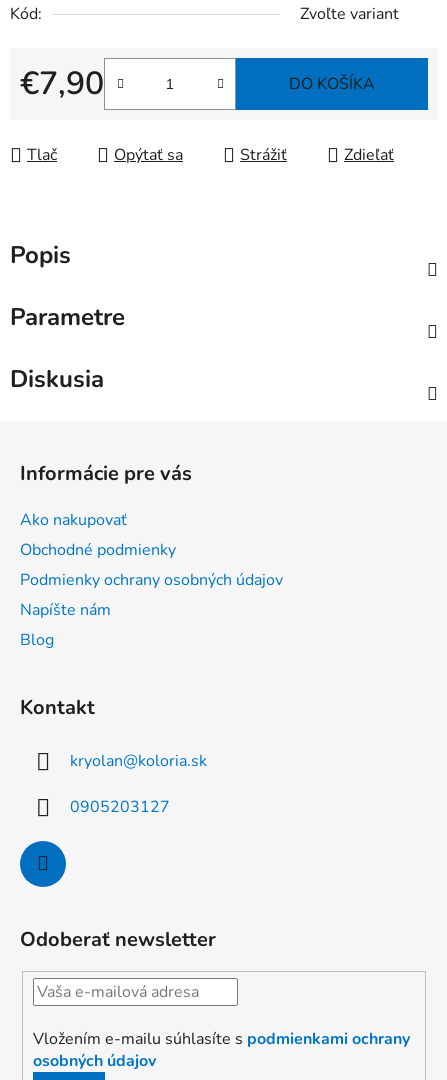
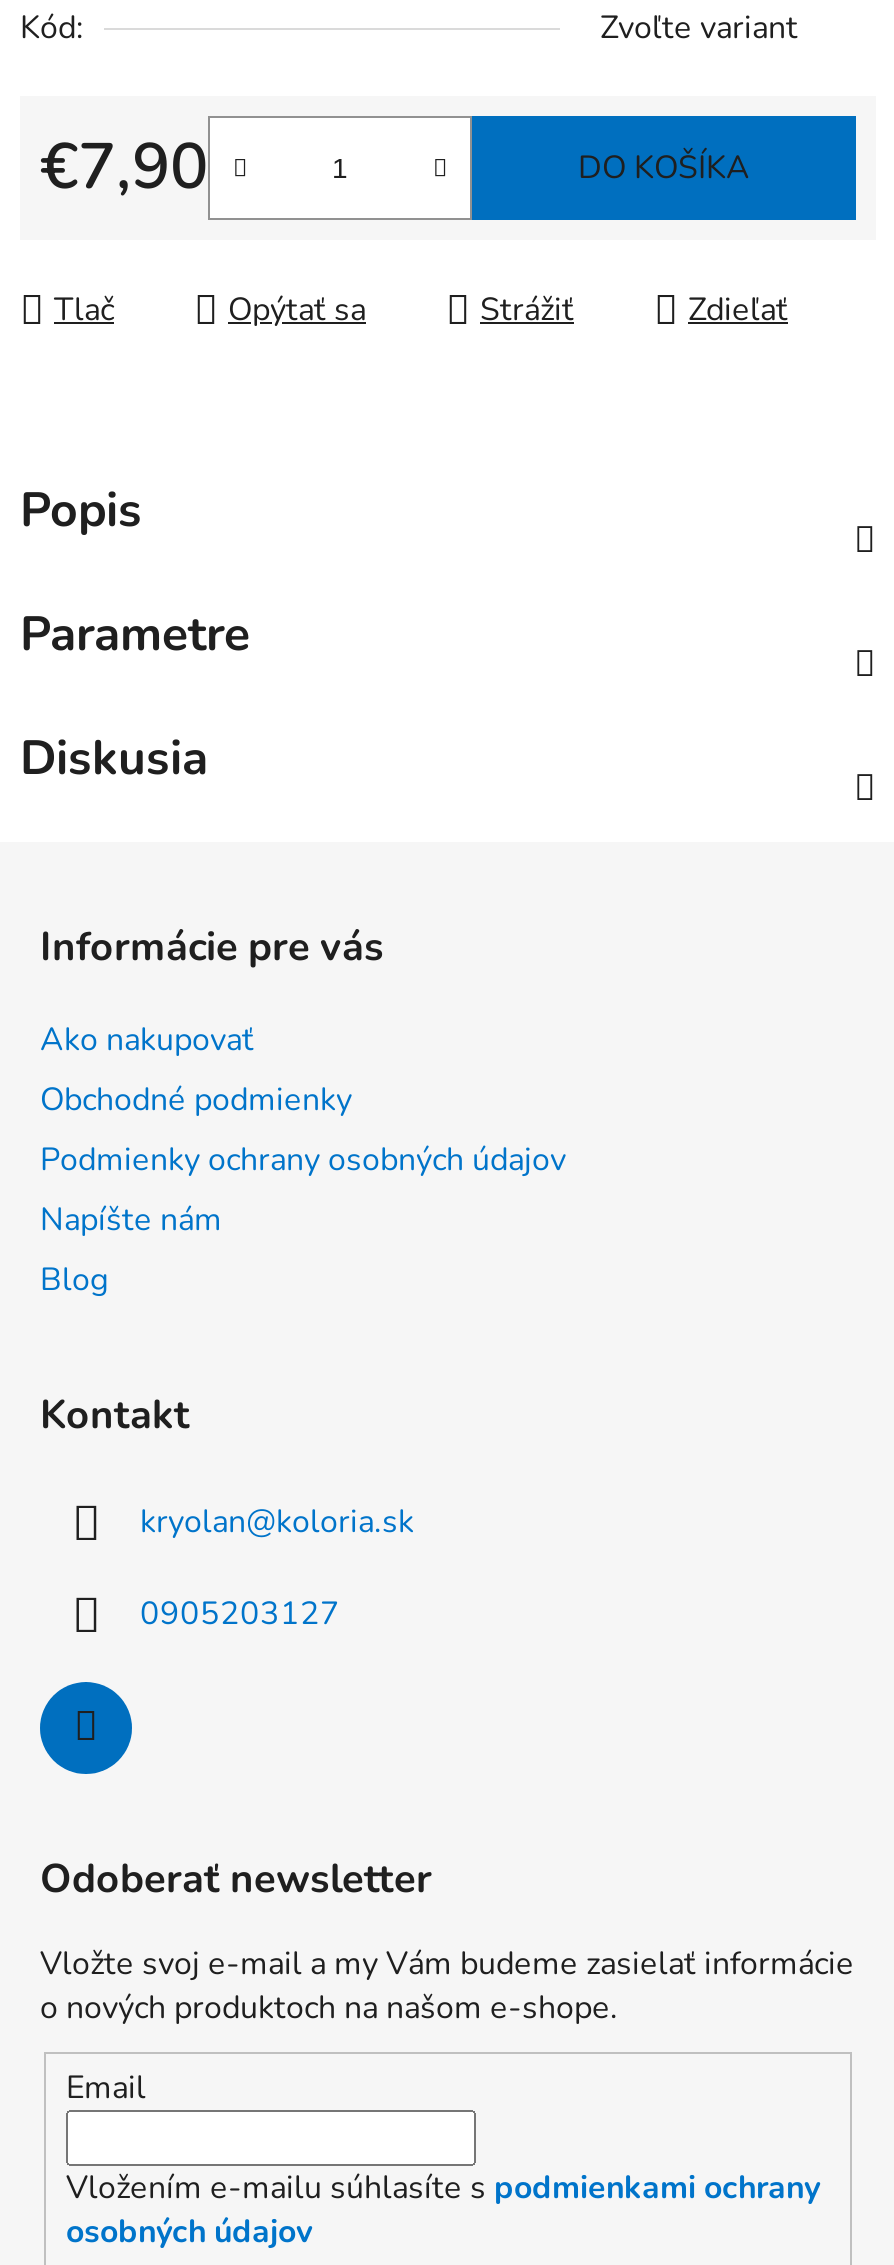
+ Vložte svoj e-mail a my Vám budeme zasielať informácie
+ o nových produktoch na našom e-shope.
+ Email
